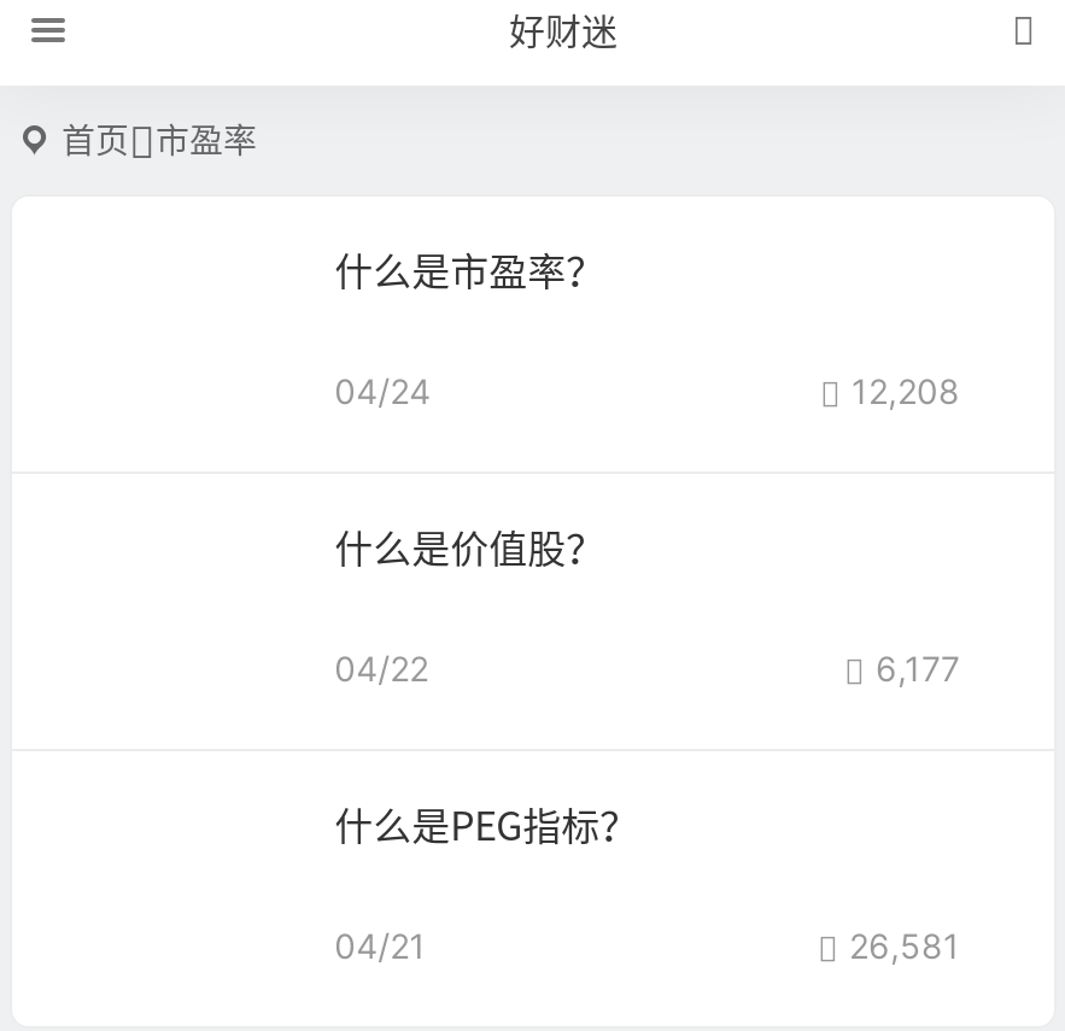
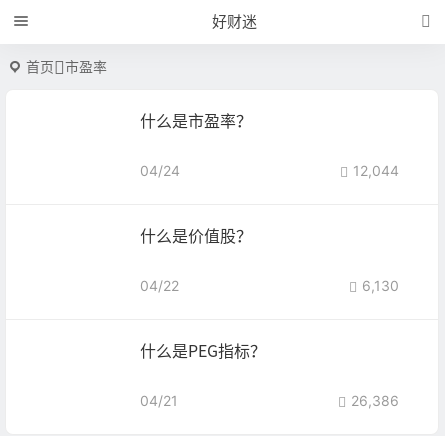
- 12,208
+ 12,044

- 6,177
+ 6,130

- 26,581
+ 26,386
